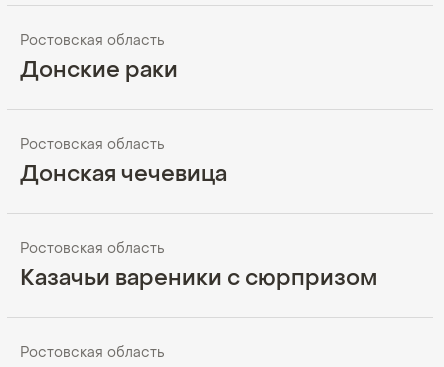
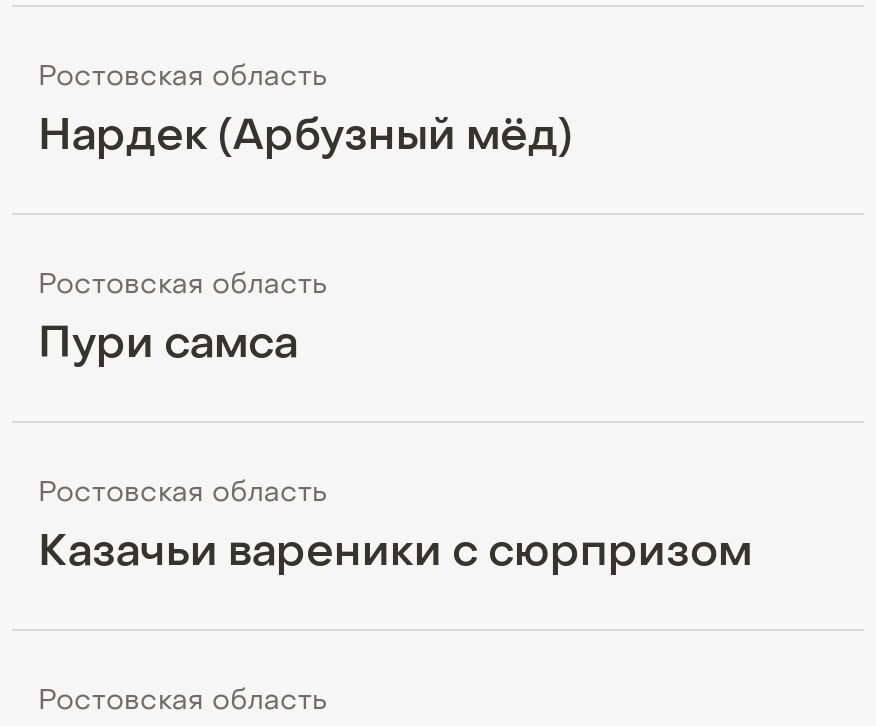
- Донские раки
+ Нардек (Арбузный мёд)

- Донская чечевица
+ Пури самса
